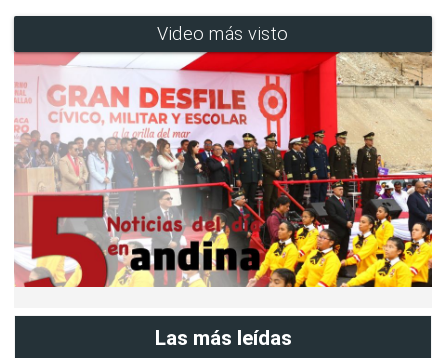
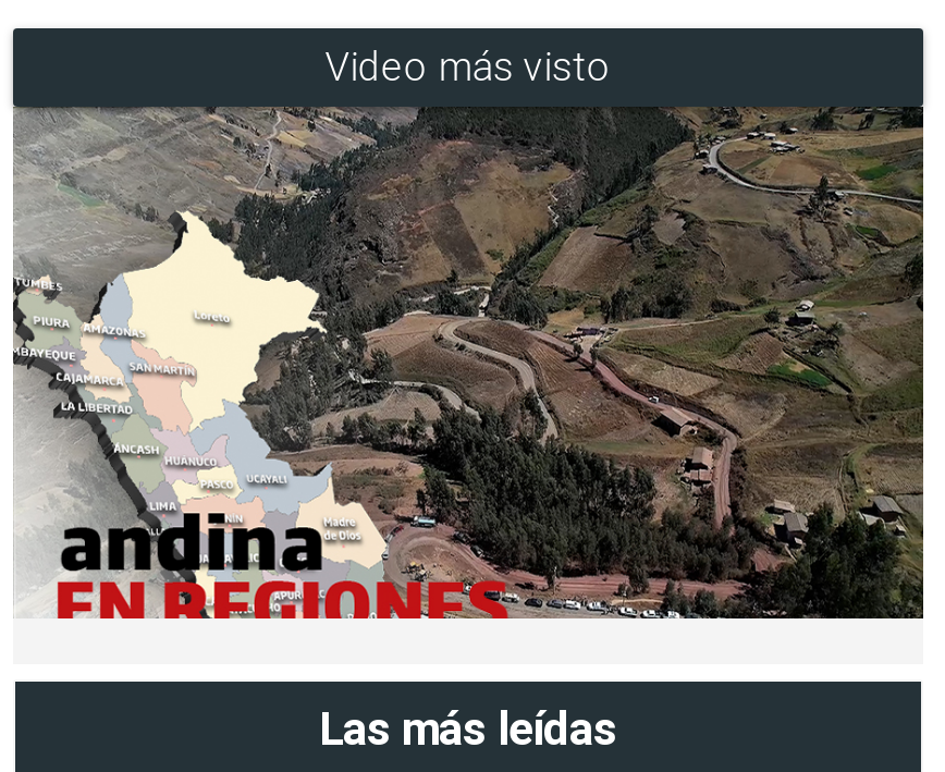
- [image]
+ [image]
